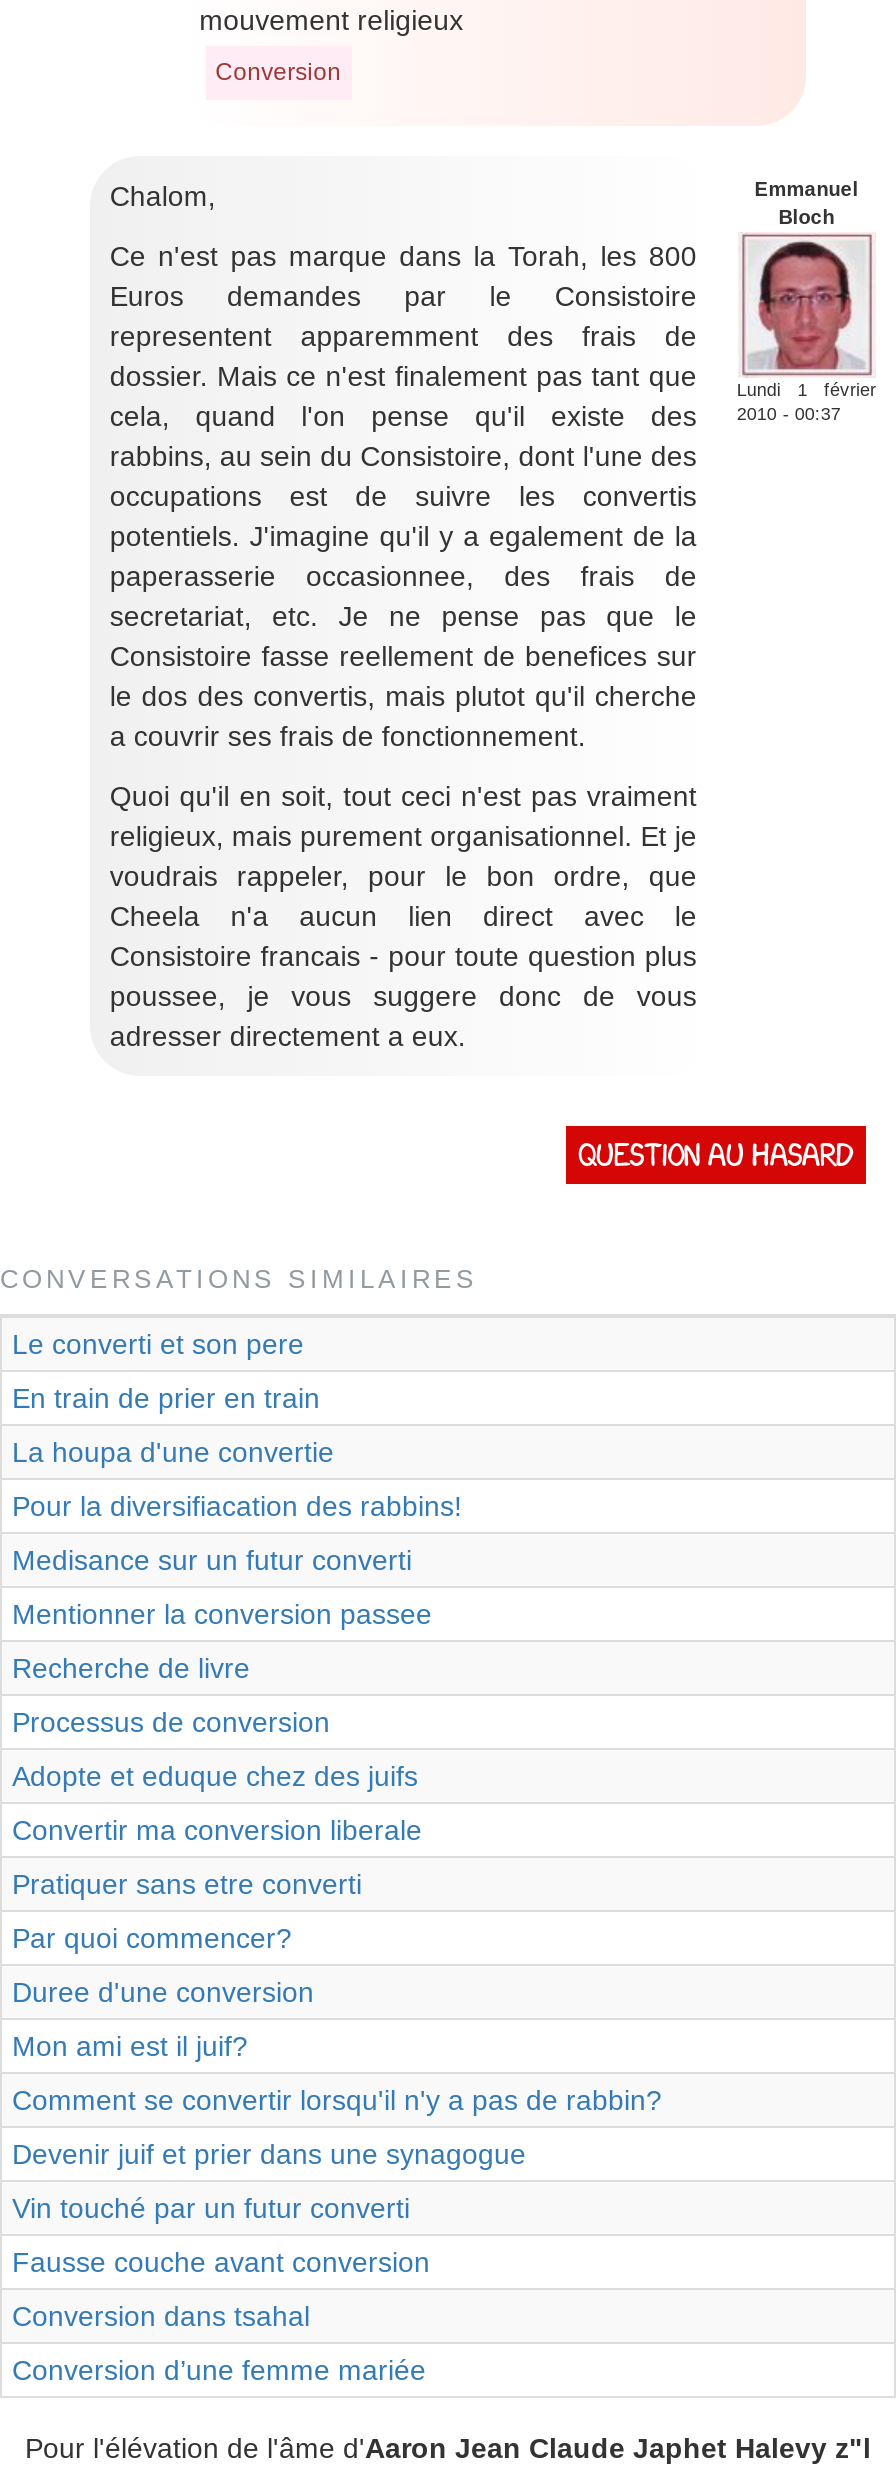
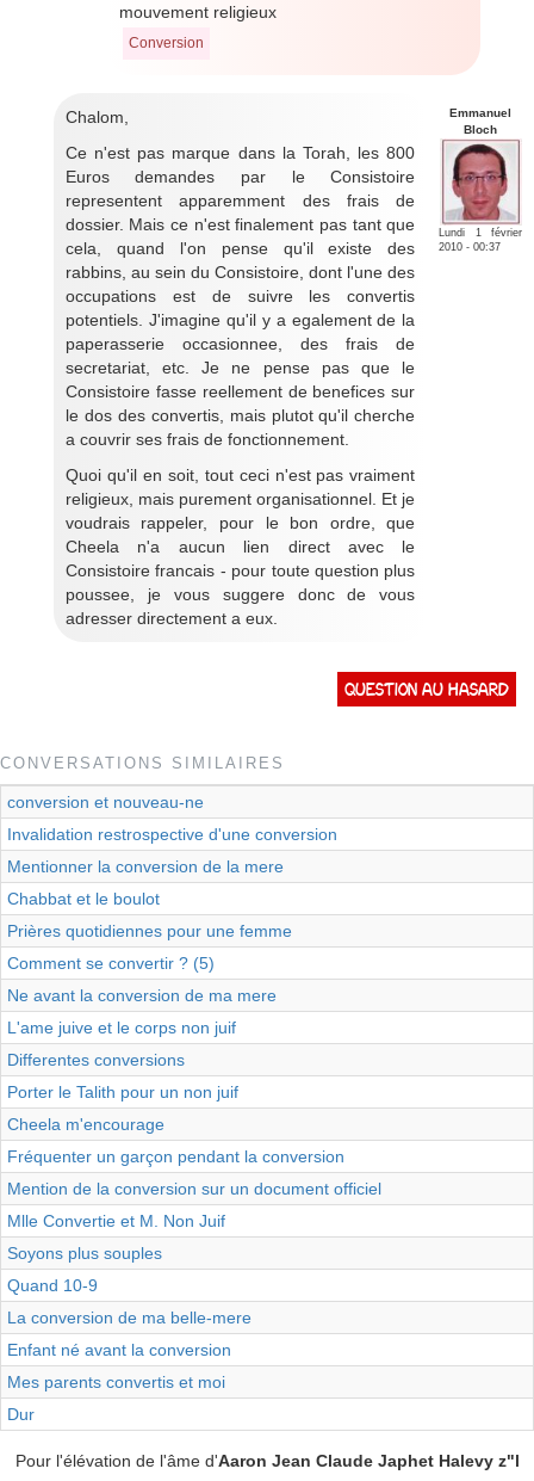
- Le converti et son pere
+ conversion et nouveau-ne

- En train de prier en train
+ Invalidation restrospective d'une conversion

- La houpa d'une convertie
+ Mentionner la conversion de la mere

- Pour la diversifiacation des rabbins!
+ Chabbat et le boulot

- Medisance sur un futur converti
+ Prières quotidiennes pour une femme

- Mentionner la conversion passee
+ Comment se convertir ? (5)

- Recherche de livre
+ Ne avant la conversion de ma mere

- Processus de conversion
+ L'ame juive et le corps non juif

- Adopte et eduque chez des juifs
+ Differentes conversions

- Convertir ma conversion liberale
+ Porter le Talith pour un non juif

- Pratiquer sans etre converti
+ Cheela m'encourage

- Par quoi commencer?
+ Fréquenter un garçon pendant la conversion

- Duree d'une conversion
+ Mention de la conversion sur un document officiel

- Mon ami est il juif?
+ Mlle Convertie et M. Non Juif

- Comment se convertir lorsqu'il n'y a pas de rabbin?
+ Soyons plus souples

- Devenir juif et prier dans une synagogue
+ Quand 10-9

- Vin touché par un futur converti
+ La conversion de ma belle-mere

- Fausse couche avant conversion
+ Enfant né avant la conversion

- Conversion dans tsahal
+ Mes parents convertis et moi

- Conversion d’une femme mariée
+ Dur
